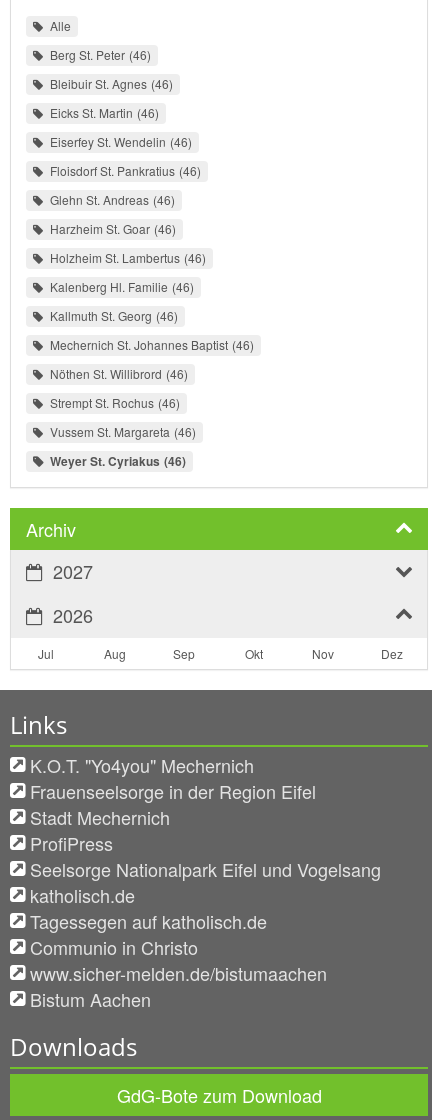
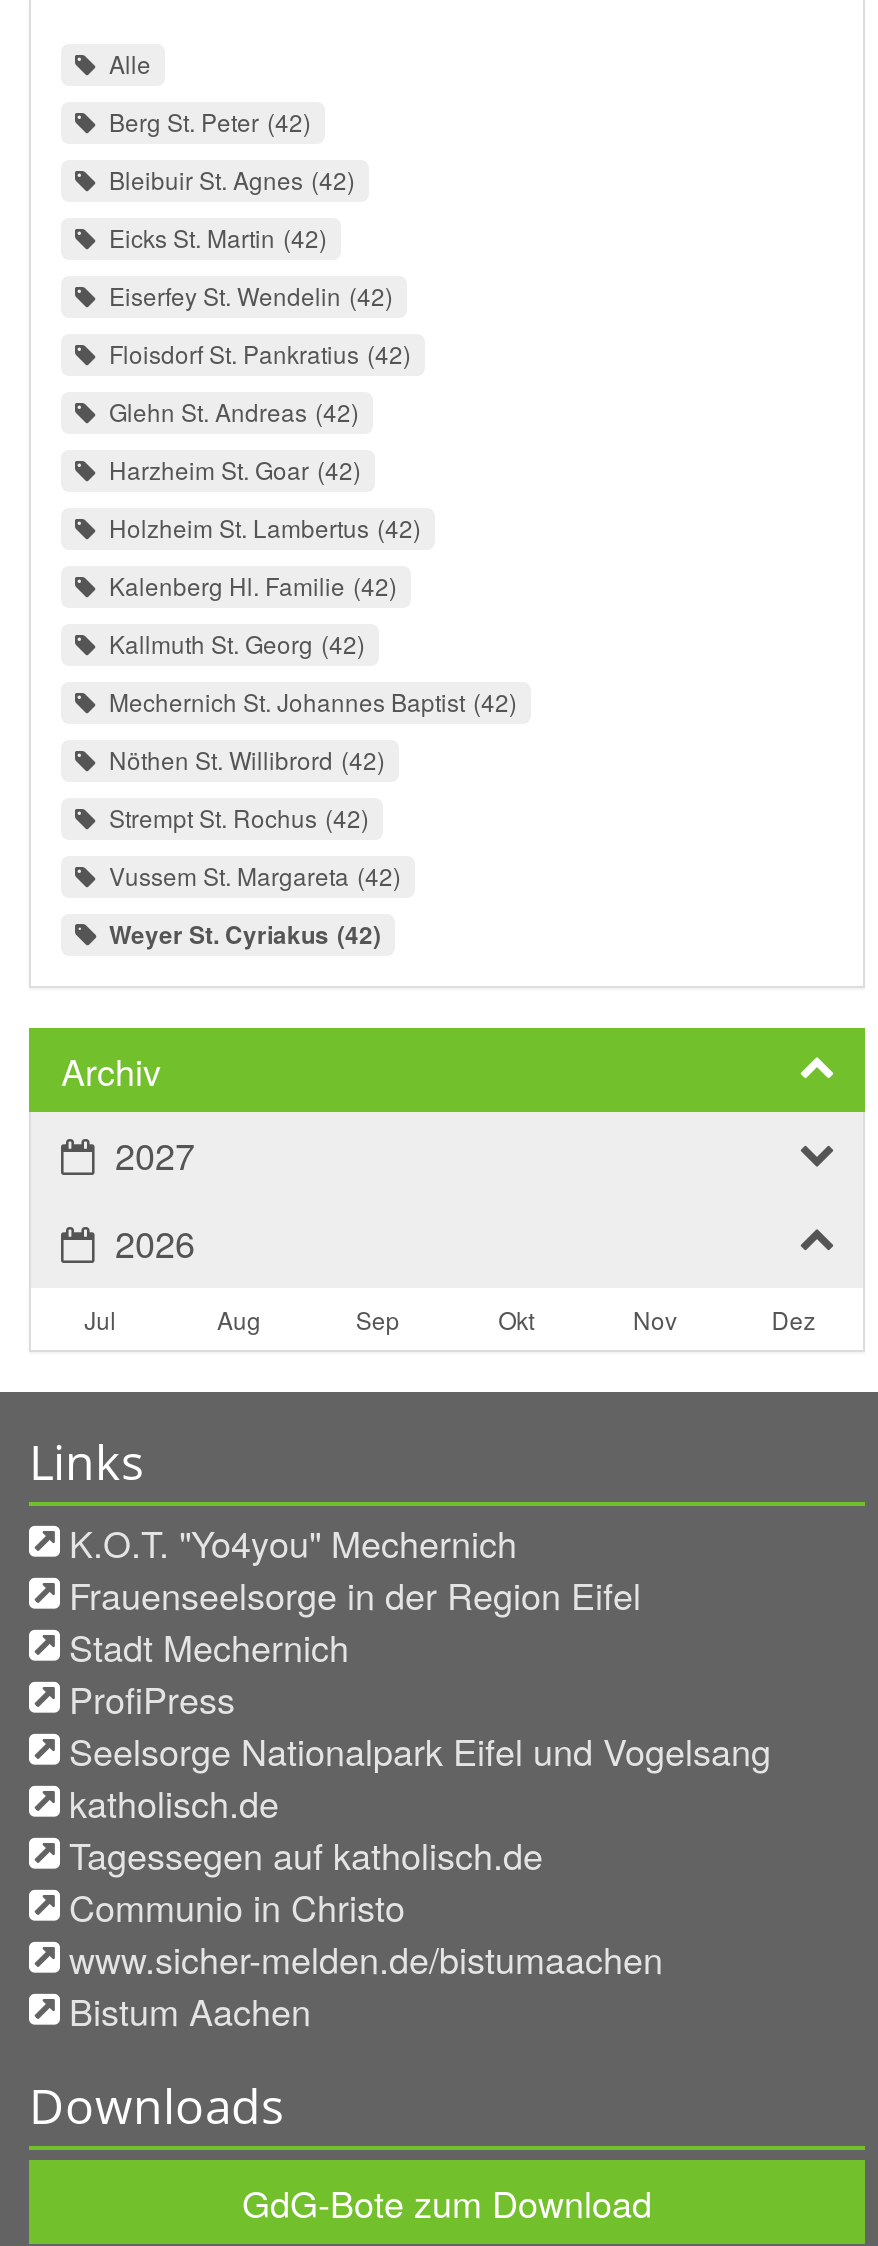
- Berg St. Peter 46
+ Berg St. Peter 42

- Bleibuir St. Agnes 46
+ Bleibuir St. Agnes 42

- Eicks St. Martin 46
+ Eicks St. Martin 42

- Eiserfey St. Wendelin 46
+ Eiserfey St. Wendelin 42

- Floisdorf St. Pankratius 46
+ Floisdorf St. Pankratius 42

- Glehn St. Andreas 46
+ Glehn St. Andreas 42

- Harzheim St. Goar 46
+ Harzheim St. Goar 42

- Holzheim St. Lambertus 46
+ Holzheim St. Lambertus 42

- Kalenberg Hl. Familie 46
+ Kalenberg Hl. Familie 42

- Kallmuth St. Georg 46
+ Kallmuth St. Georg 42

- Mechernich St. Johannes Baptist 46
+ Mechernich St. Johannes Baptist 42

- Nöthen St. Willibrord 46
+ Nöthen St. Willibrord 42

- Strempt St. Rochus 46
+ Strempt St. Rochus 42

- Vussem St. Margareta 46
+ Vussem St. Margareta 42

- Weyer St. Cyriakus 46
+ Weyer St. Cyriakus 42
